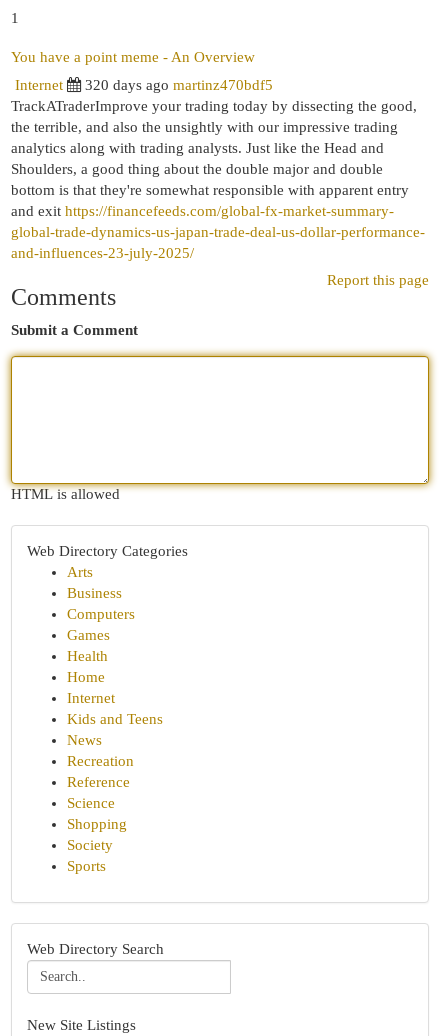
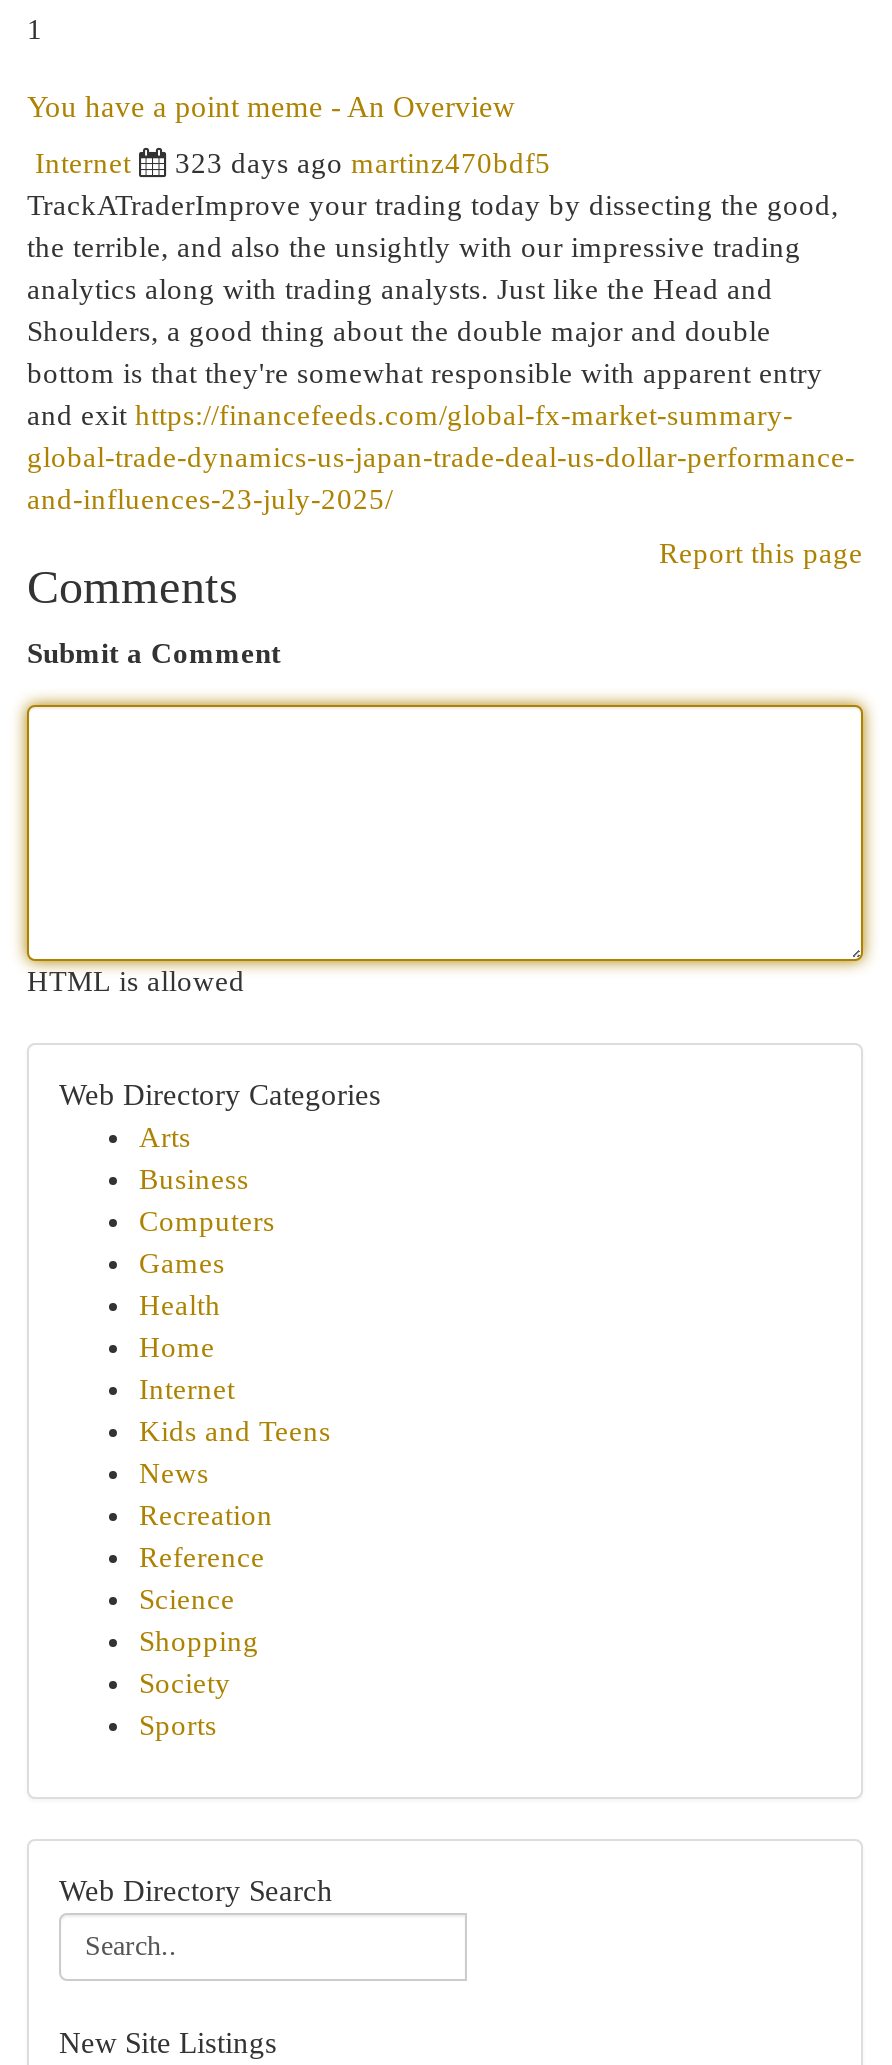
- 320 days ago martinz470bdf5
+ 323 days ago martinz470bdf5
